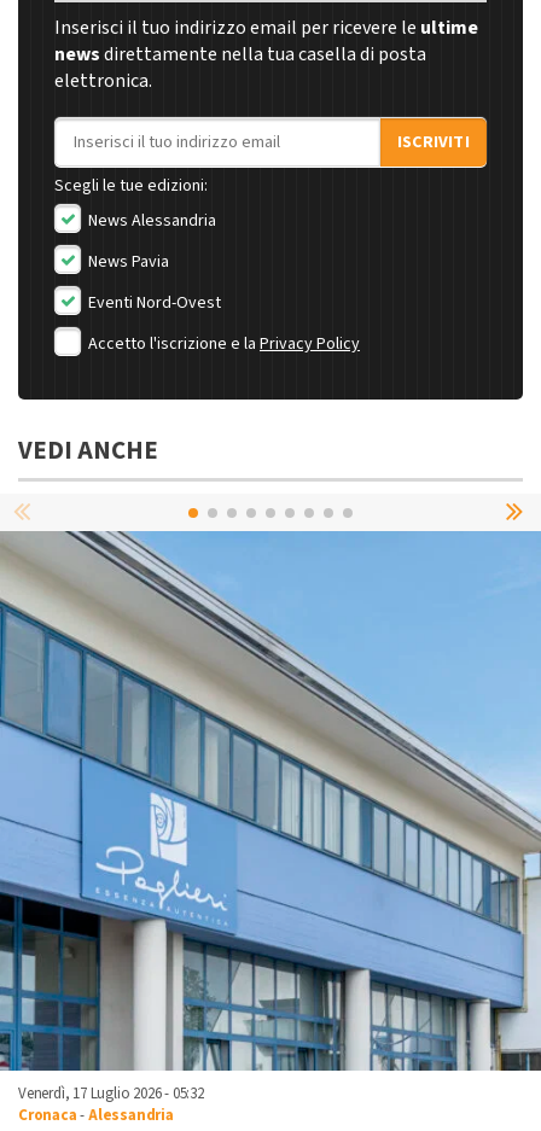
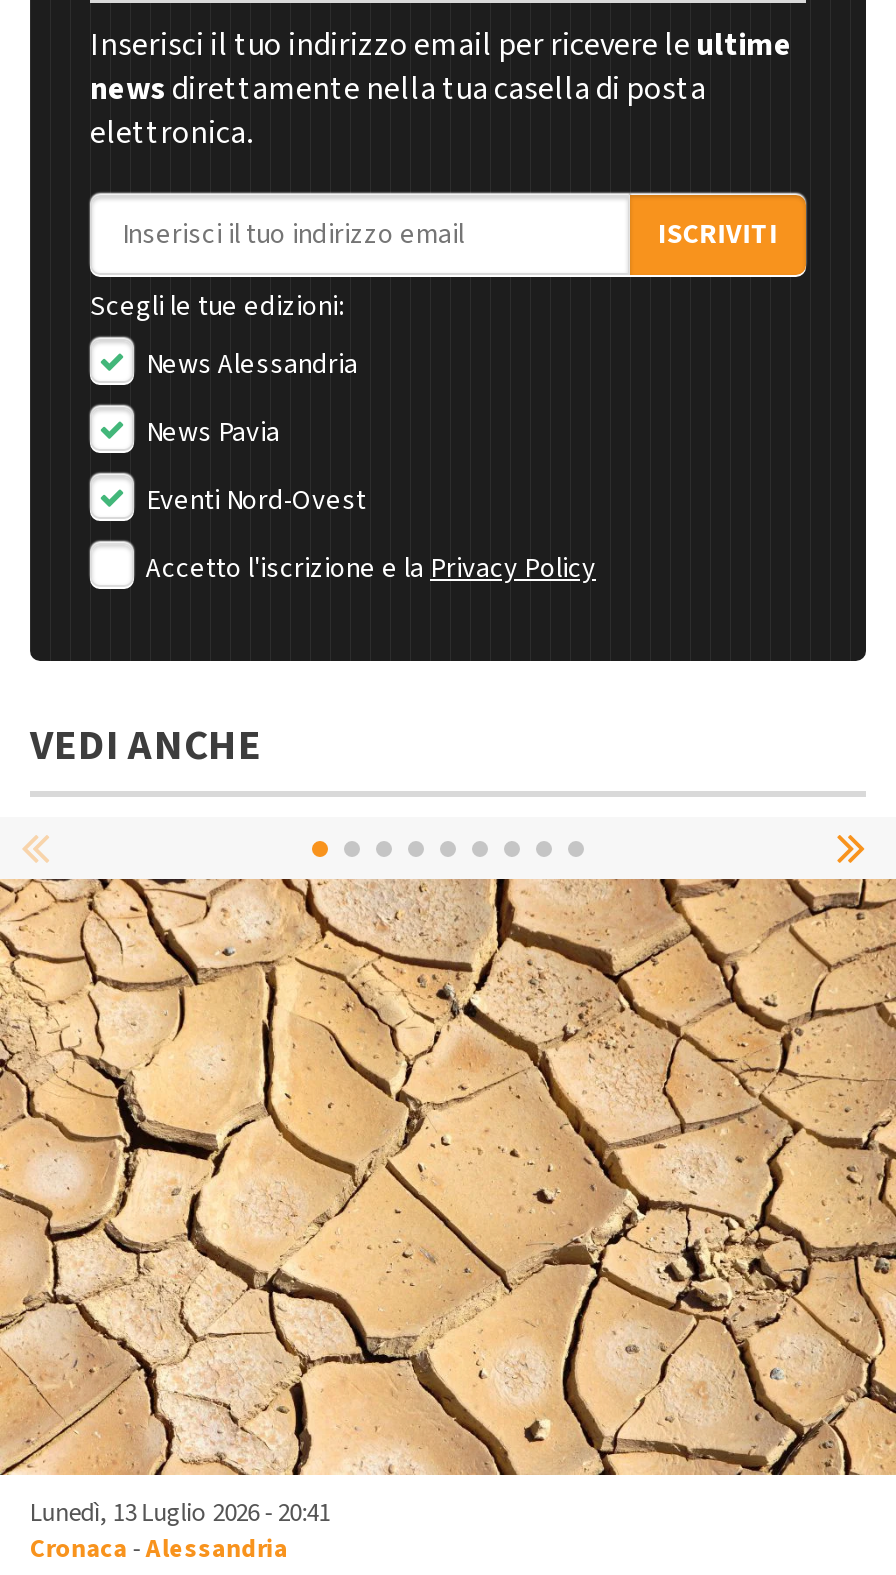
- [image]
- Venerdì, 17 Luglio 2026 - 05:32
+ [image]
+ Lunedì, 13 Luglio 2026 - 20:41
